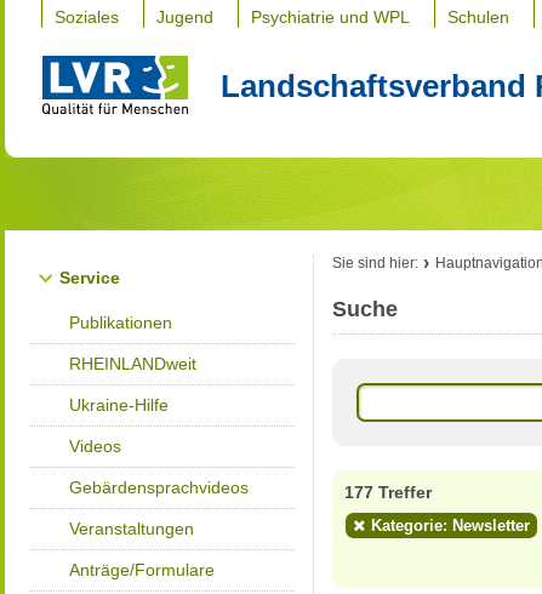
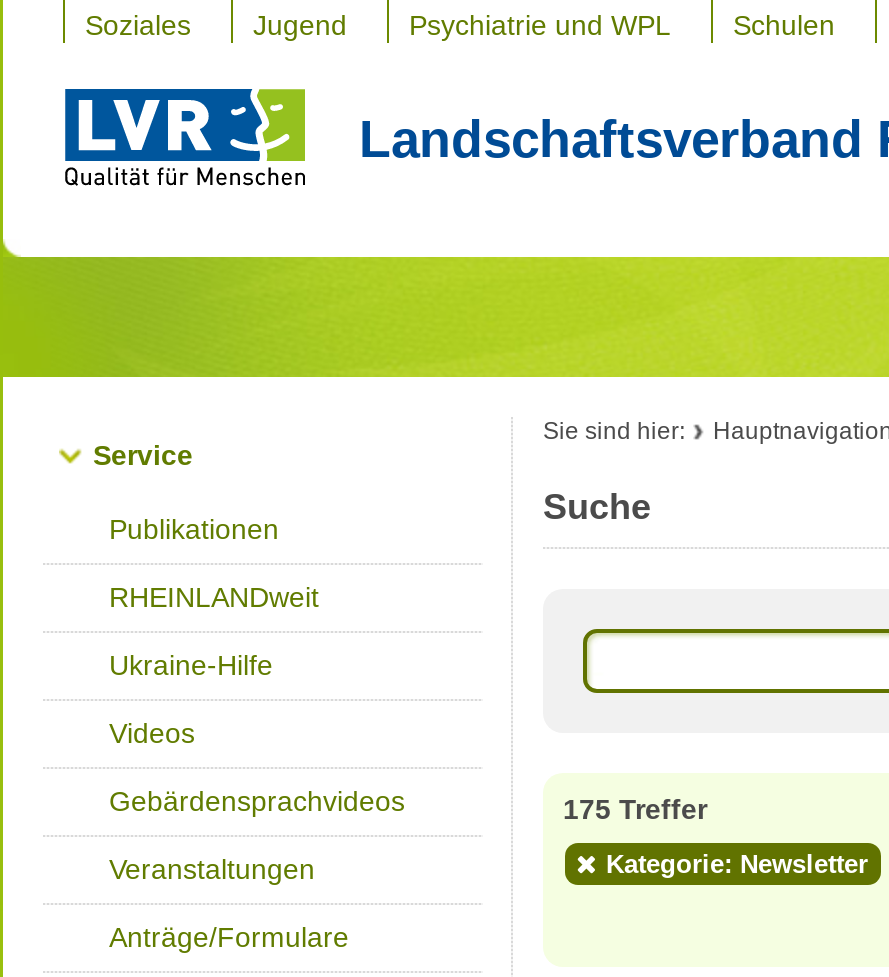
- 177 Treffer
+ 175 Treffer
